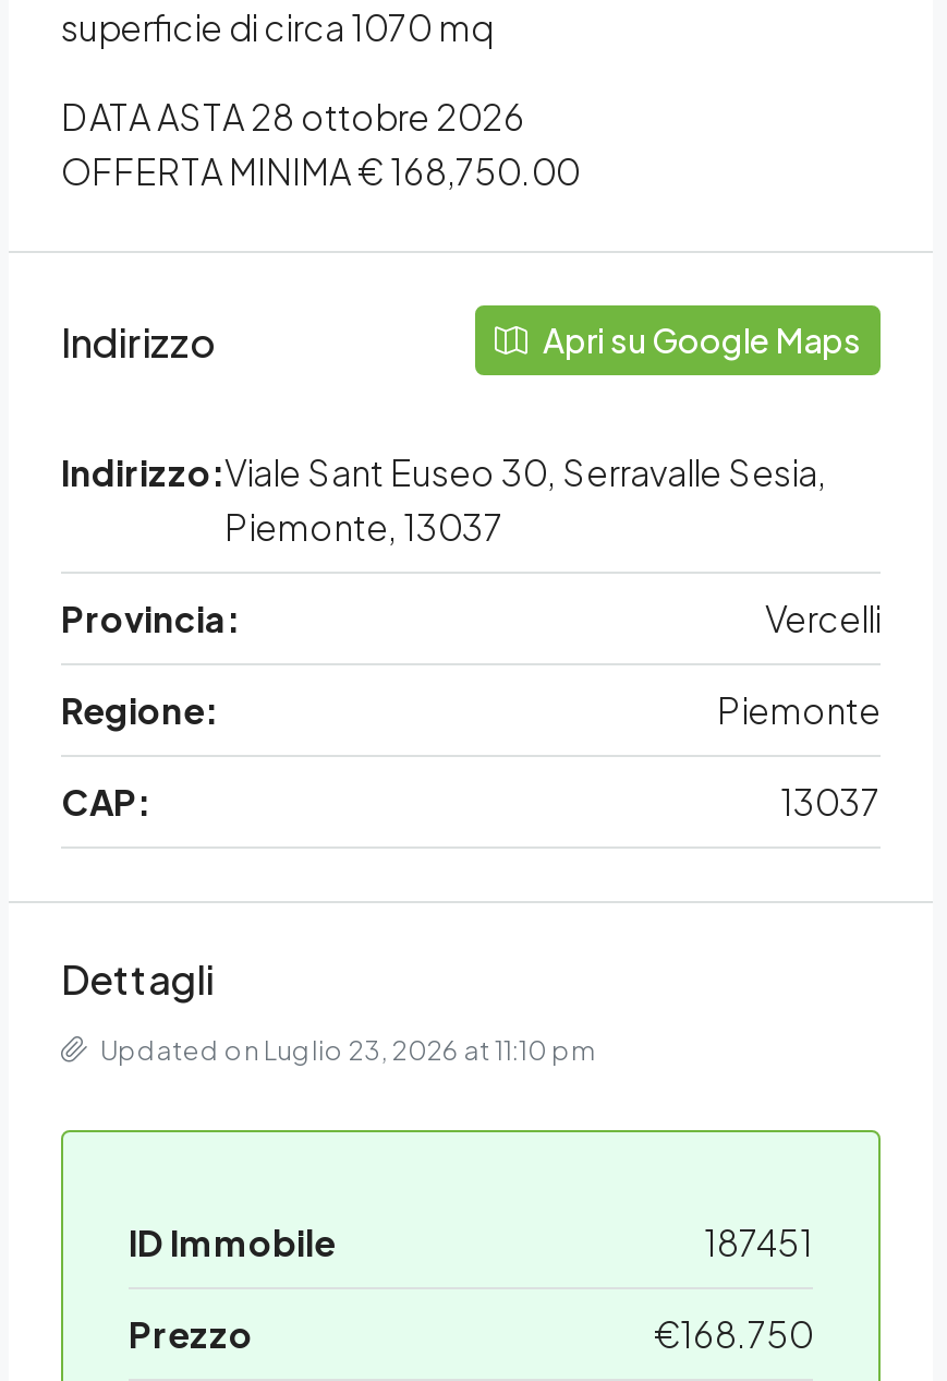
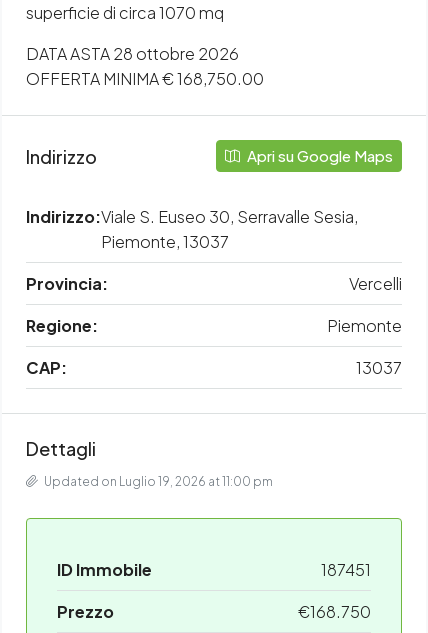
- Indirizzo:Viale Sant Euseo 30, Serravalle Sesia,
+ Indirizzo:Viale S. Euseo 30, Serravalle Sesia,

- Updated on Luglio 23, 2026 at 11:10 pm
+ Updated on Luglio 19, 2026 at 11:00 pm
